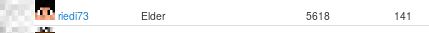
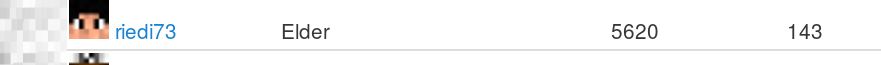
- 5618
+ 5620

- 141
+ 143
